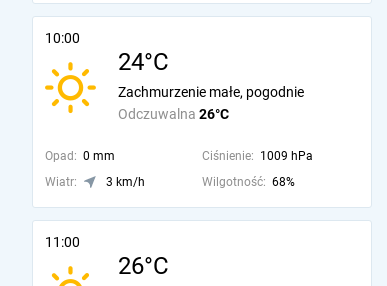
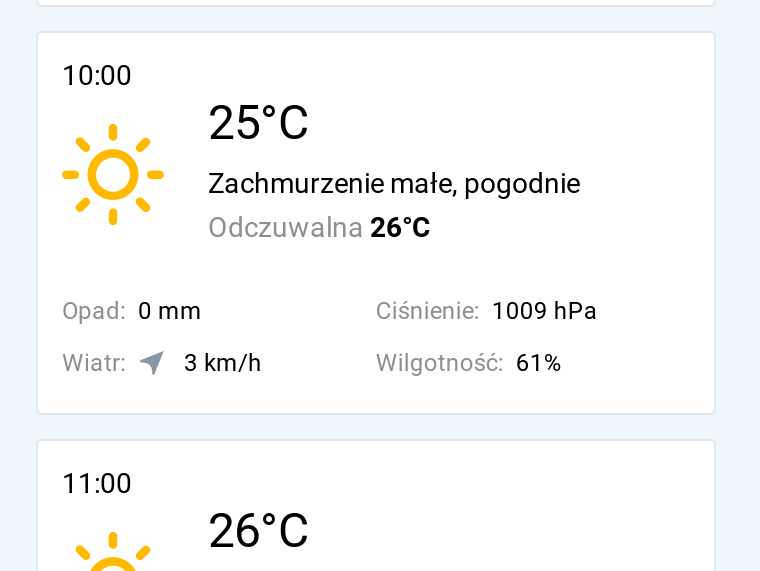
- 24°C
+ 25°C

- Wilgotność: 68%
+ Wilgotność: 61%
